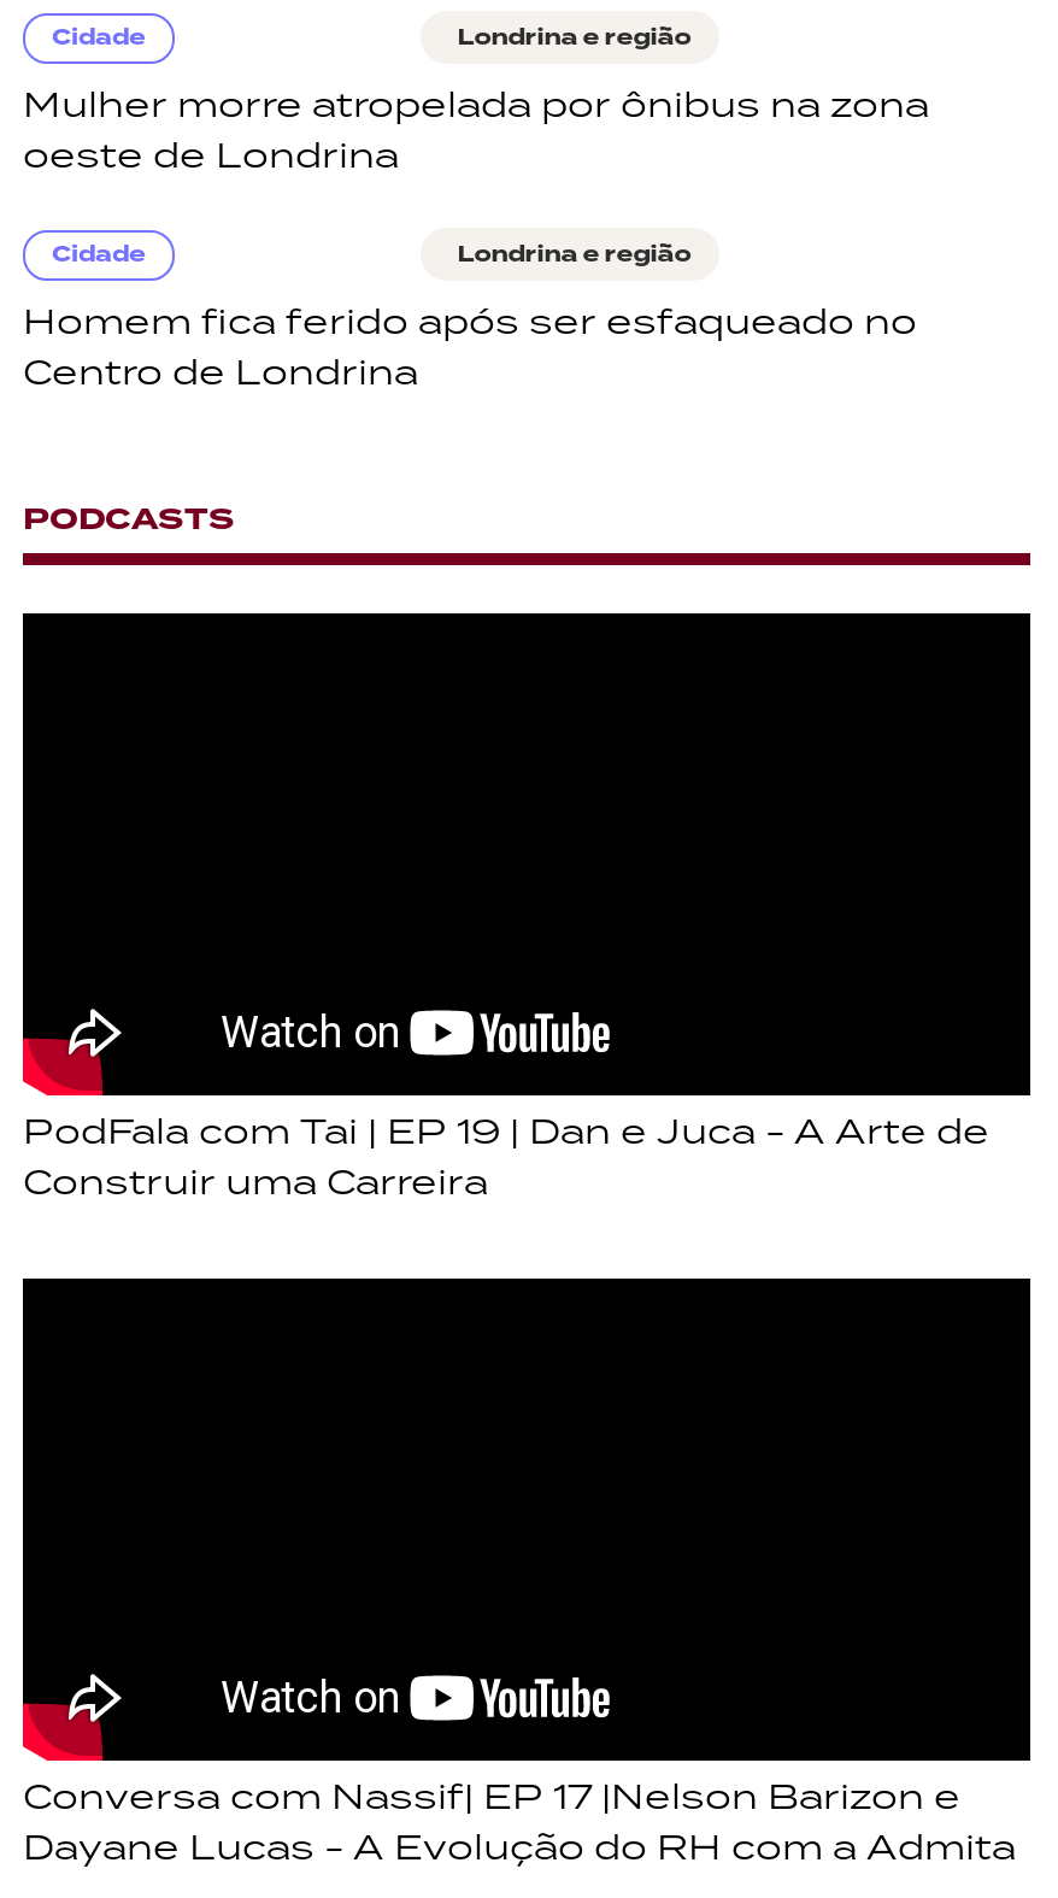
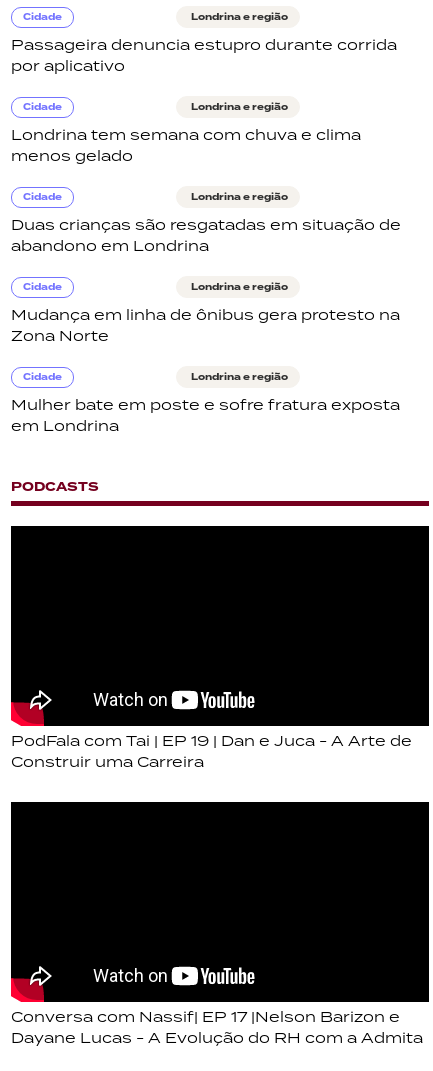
- Mulher morre atropelada por ônibus na zona
- oeste de Londrina
+ Passageira denuncia estupro durante corrida
+ por aplicativo

- Homem fica ferido após ser esfaqueado no
- Centro de Londrina
+ Londrina tem semana com chuva e clima
+ menos gelado
+ Cidade
+ Londrina e região
+ Duas crianças são resgatadas em situação de
+ abandono em Londrina
+ Cidade
+ Londrina e região
+ Mudança em linha de ônibus gera protesto na
+ Zona Norte
+ Cidade
+ Londrina e região
+ Mulher bate em poste e sofre fratura exposta
+ em Londrina
